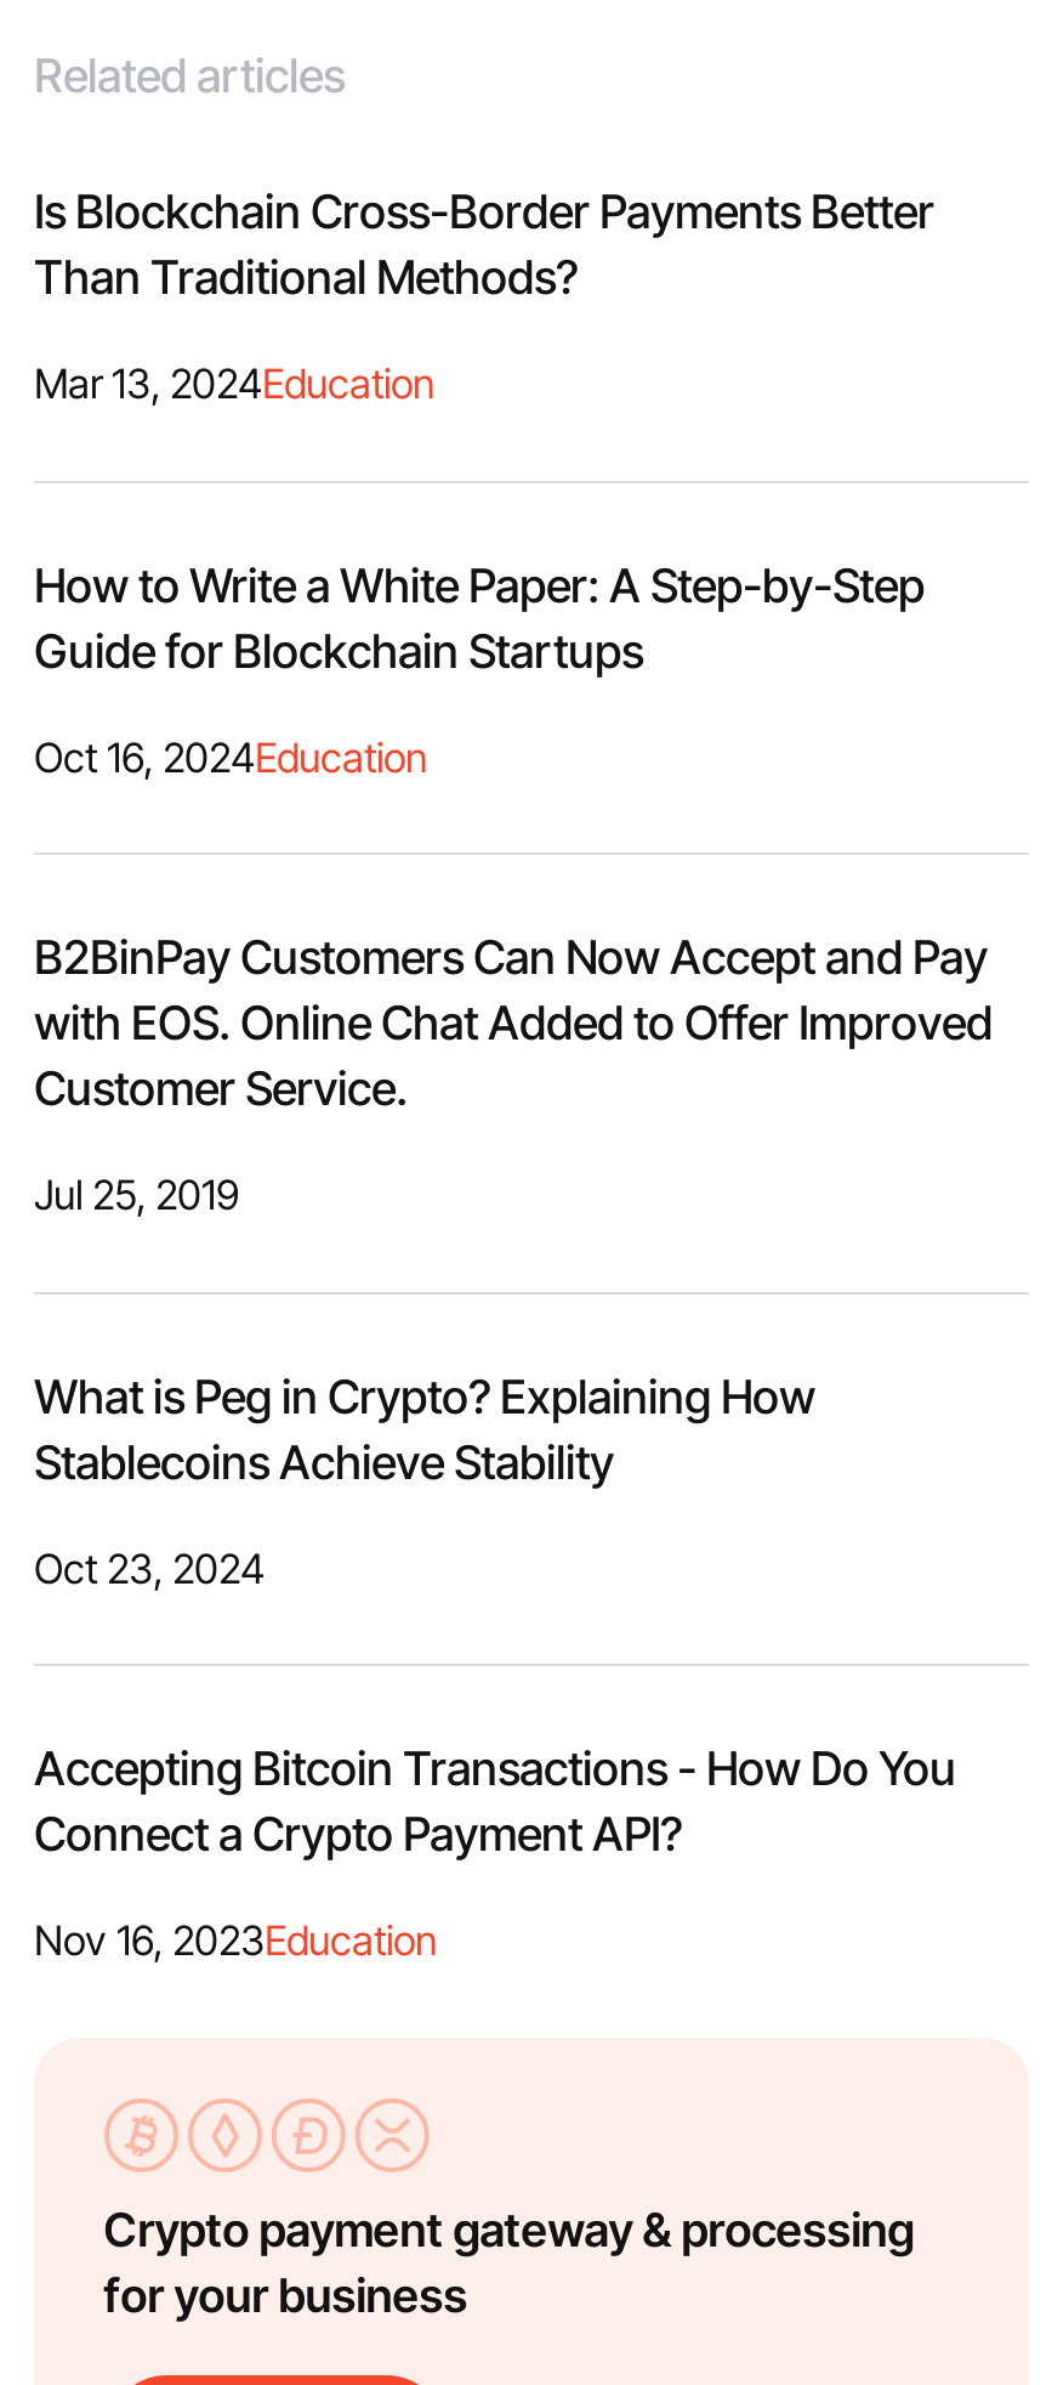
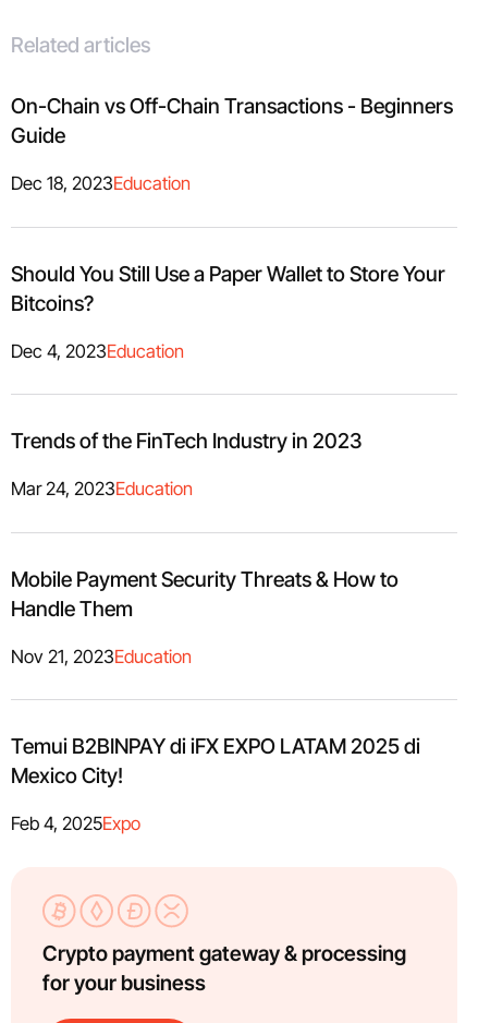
- Is Blockchain Cross-Border Payments Better
- Than Traditional Methods?
+ On-Chain vs Off-Chain Transactions - Beginners
+ Guide

- Mar 13, 2024Education
+ Dec 18, 2023Education

- How to Write a White Paper: A Step-by-Step
- Guide for Blockchain Startups
+ Should You Still Use a Paper Wallet to Store Your
+ Bitcoins?

- Oct 16, 2024Education
+ Dec 4, 2023Education

- B2BinPay Customers Can Now Accept and Pay
- with EOS. Online Chat Added to Offer Improved
- Customer Service.
+ Trends of the FinTech Industry in 2023

- Jul 25, 2019
+ Mar 24, 2023Education

- What is Peg in Crypto? Explaining How
- Stablecoins Achieve Stability
+ Mobile Payment Security Threats & How to
+ Handle Them

- Oct 23, 2024
+ Nov 21, 2023Education

- Accepting Bitcoin Transactions - How Do You
- Connect a Crypto Payment API?
+ Temui B2BINPAY di iFX EXPO LATAM 2025 di
+ Mexico City!

- Nov 16, 2023Education
+ Feb 4, 2025Expo
